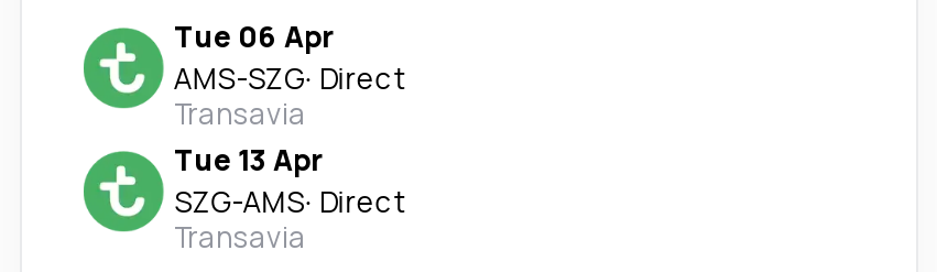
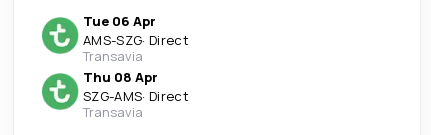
- Tue 13 Apr
+ Thu 08 Apr
